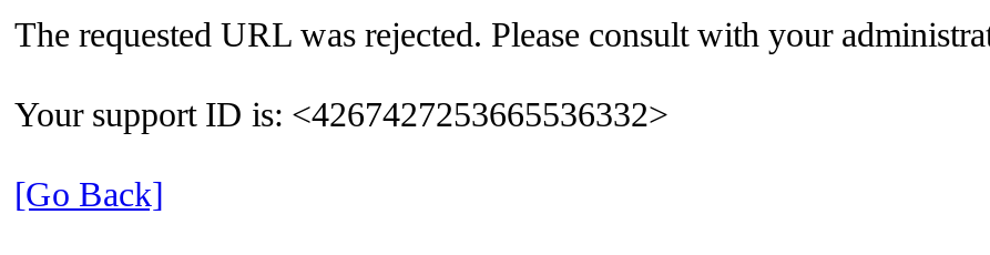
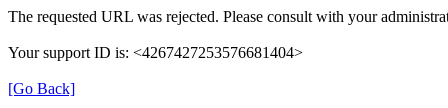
- Your support ID is: <4267427253665536332>
+ Your support ID is: <4267427253576681404>
